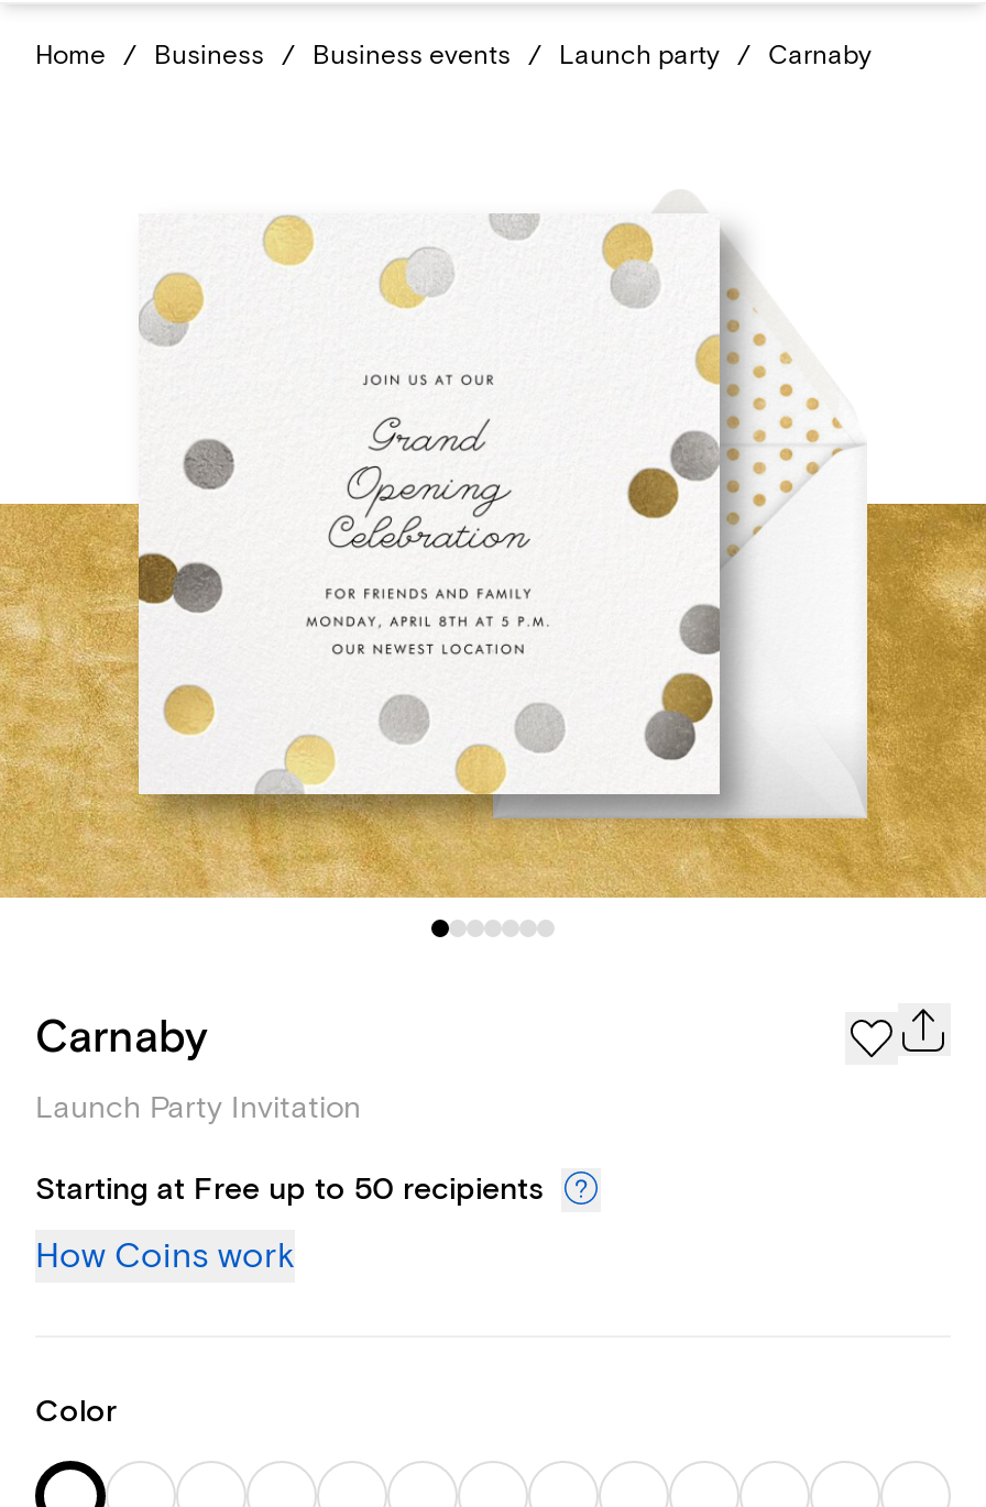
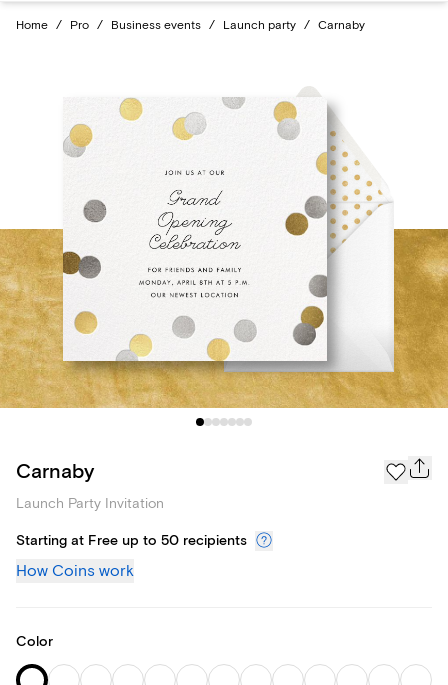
- Home / Business / Business events / Launch party / Carnaby
+ Home / Pro / Business events / Launch party / Carnaby
